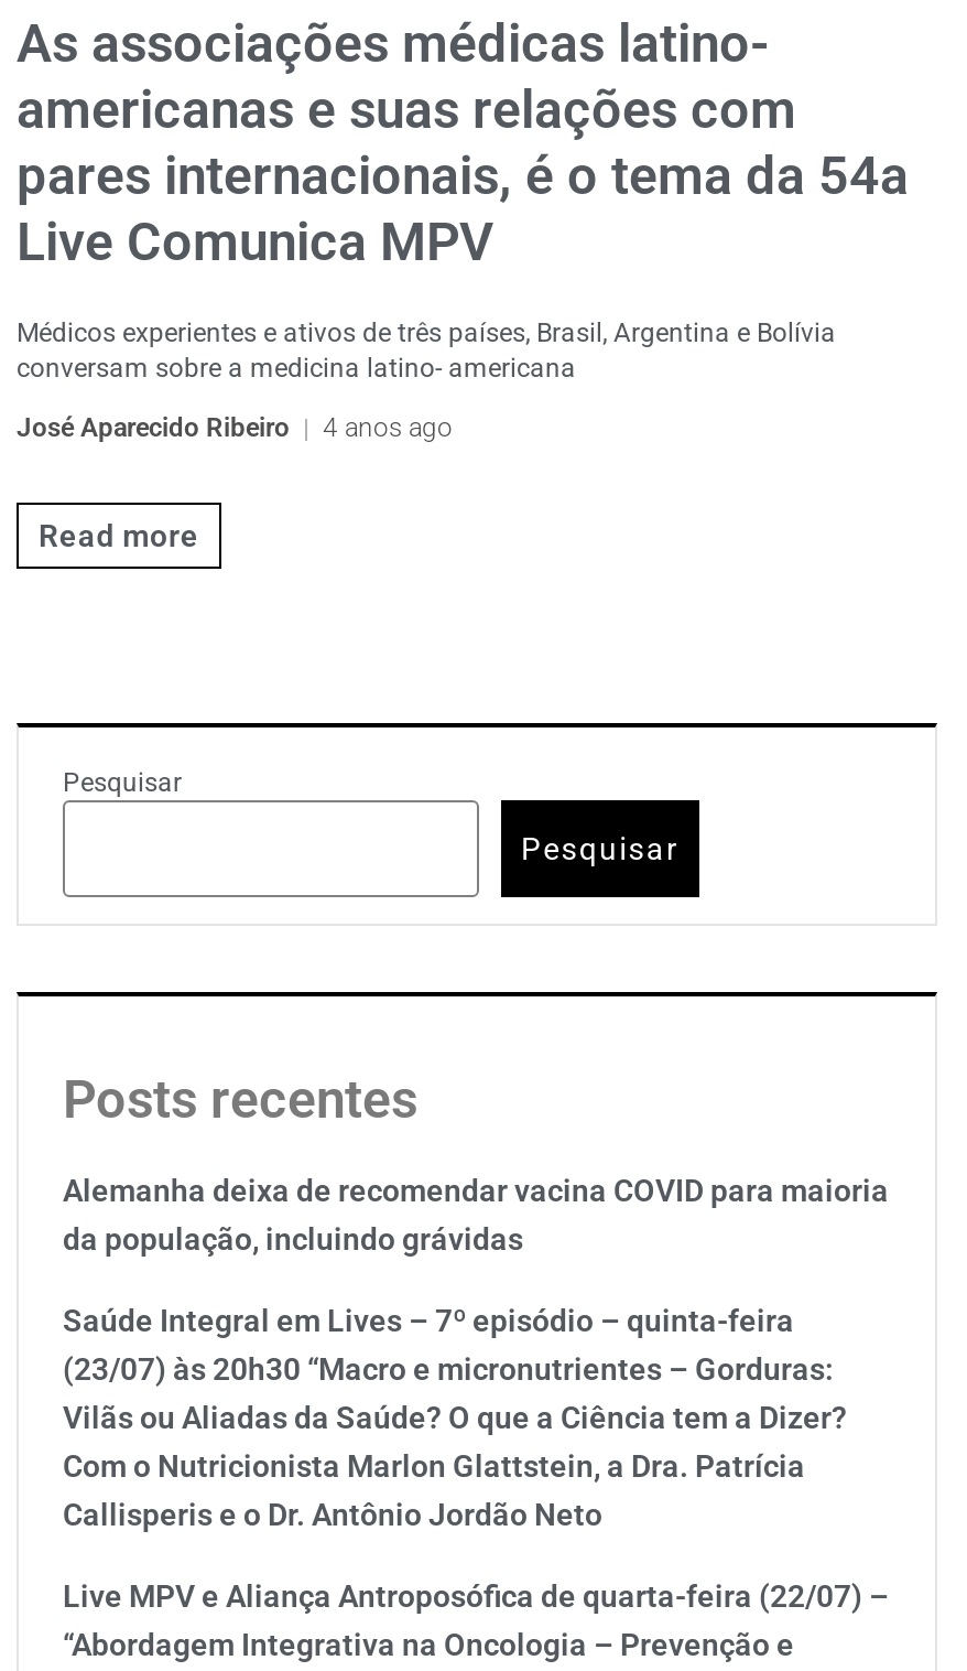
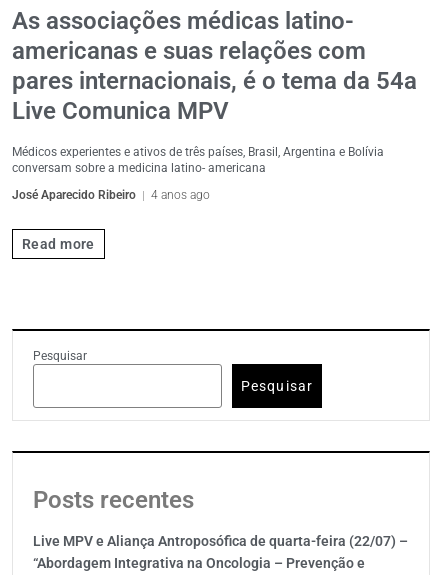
- Alemanha deixa de recomendar vacina COVID para maioria
- da população, incluindo grávidas
- Saúde Integral em Lives – 7º episódio – quinta-feira
- (23/07) às 20h30 “Macro e micronutrientes – Gorduras:
- Vilãs ou Aliadas da Saúde? O que a Ciência tem a Dizer?
- Com o Nutricionista Marlon Glattstein, a Dra. Patrícia
- Callisperis e o Dr. Antônio Jordão Neto
